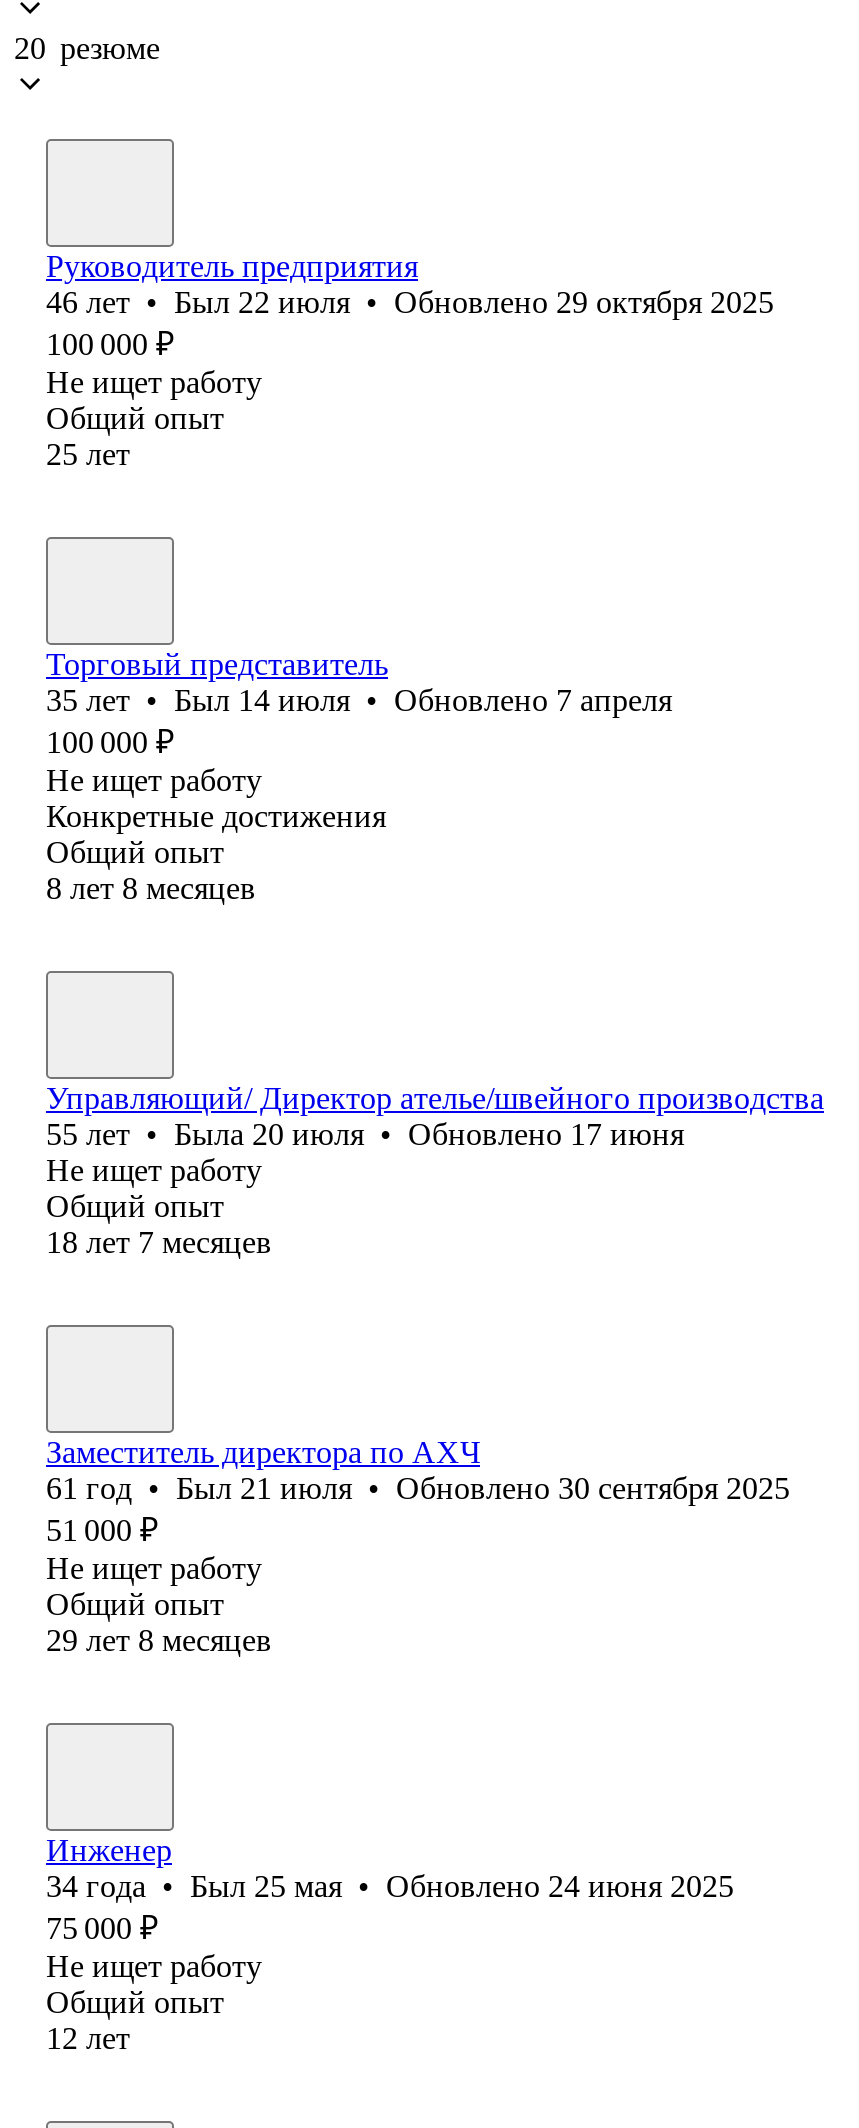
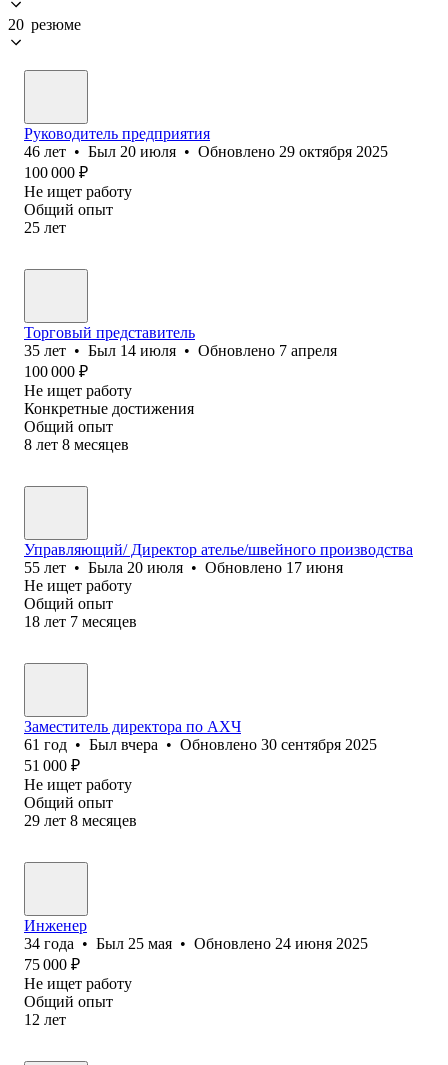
- 46 лет • Был 22 июля • Обновлено 29 октября 2025
+ 46 лет • Был 20 июля • Обновлено 29 октября 2025

- 61 год • Был 21 июля • Обновлено 30 сентября 2025
+ 61 год • Был вчера • Обновлено 30 сентября 2025
